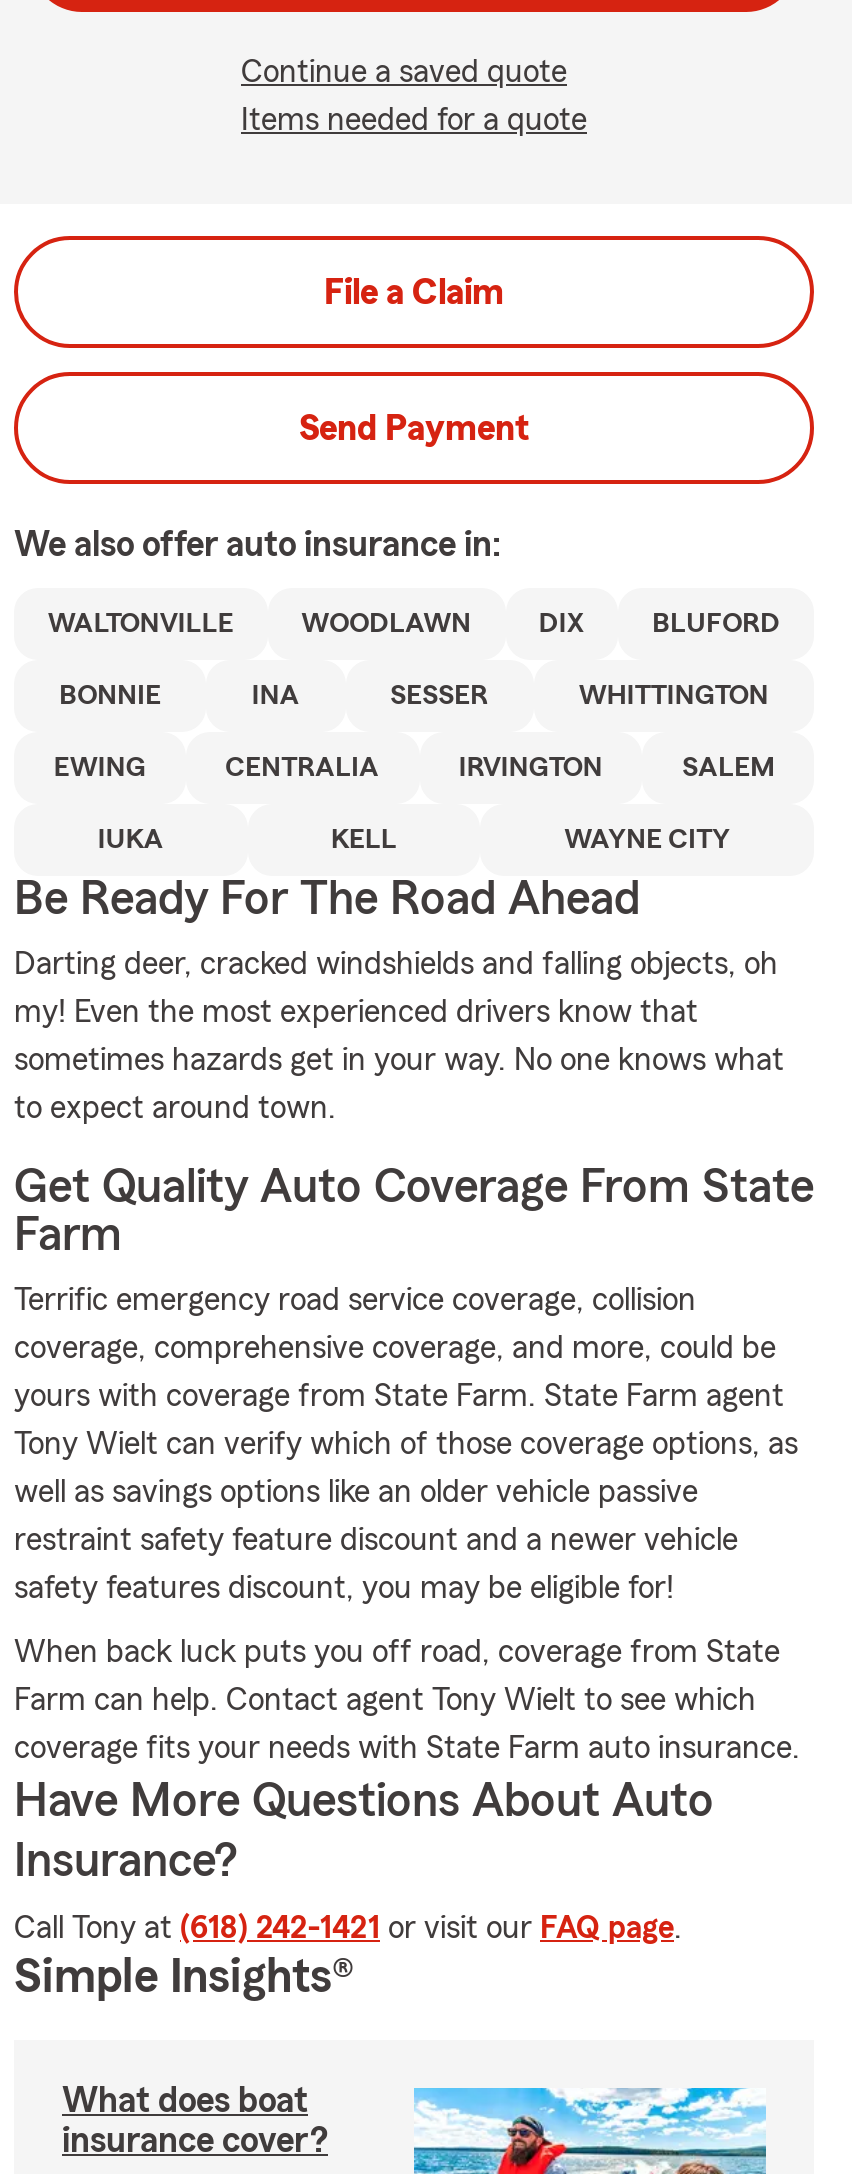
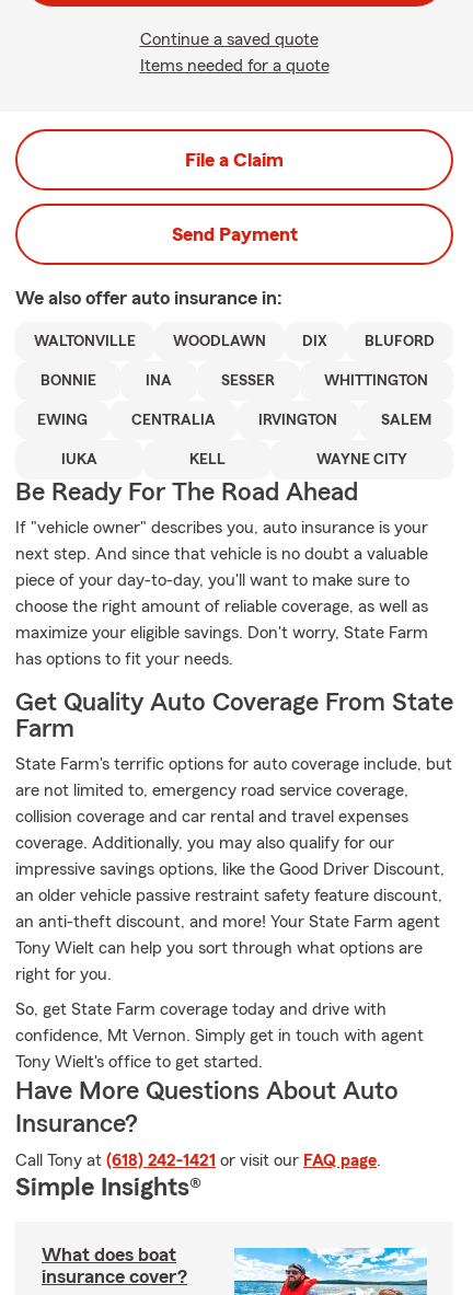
- Darting deer, cracked windshields and falling objects, oh
- my! Even the most experienced drivers know that
- sometimes hazards get in your way. No one knows what
- to expect around town.
+ If "vehicle owner" describes you, auto insurance is your
+ next step. And since that vehicle is no doubt a valuable
+ piece of your day-to-day, you'll want to make sure to
+ choose the right amount of reliable coverage, as well as
+ maximize your eligible savings. Don't worry, State Farm
+ has options to fit your needs.

- Terrific emergency road service coverage, collision
- coverage, comprehensive coverage, and more, could be
- yours with coverage from State Farm. State Farm agent
- Tony Wielt can verify which of those coverage options, as
- well as savings options like an older vehicle passive
- restraint safety feature discount and a newer vehicle
- safety features discount, you may be eligible for!
- When back luck puts you off road, coverage from State
- Farm can help. Contact agent Tony Wielt to see which
- coverage fits your needs with State Farm auto insurance.
+ State Farm's terrific options for auto coverage include, but
+ are not limited to, emergency road service coverage,
+ collision coverage and car rental and travel expenses
+ coverage. Additionally, you may also qualify for our
+ impressive savings options, like the Good Driver Discount,
+ an older vehicle passive restraint safety feature discount,
+ an anti-theft discount, and more! Your State Farm agent
+ Tony Wielt can help you sort through what options are
+ right for you.
+ So, get State Farm coverage today and drive with
+ confidence, Mt Vernon. Simply get in touch with agent
+ Tony Wielt's office to get started.
